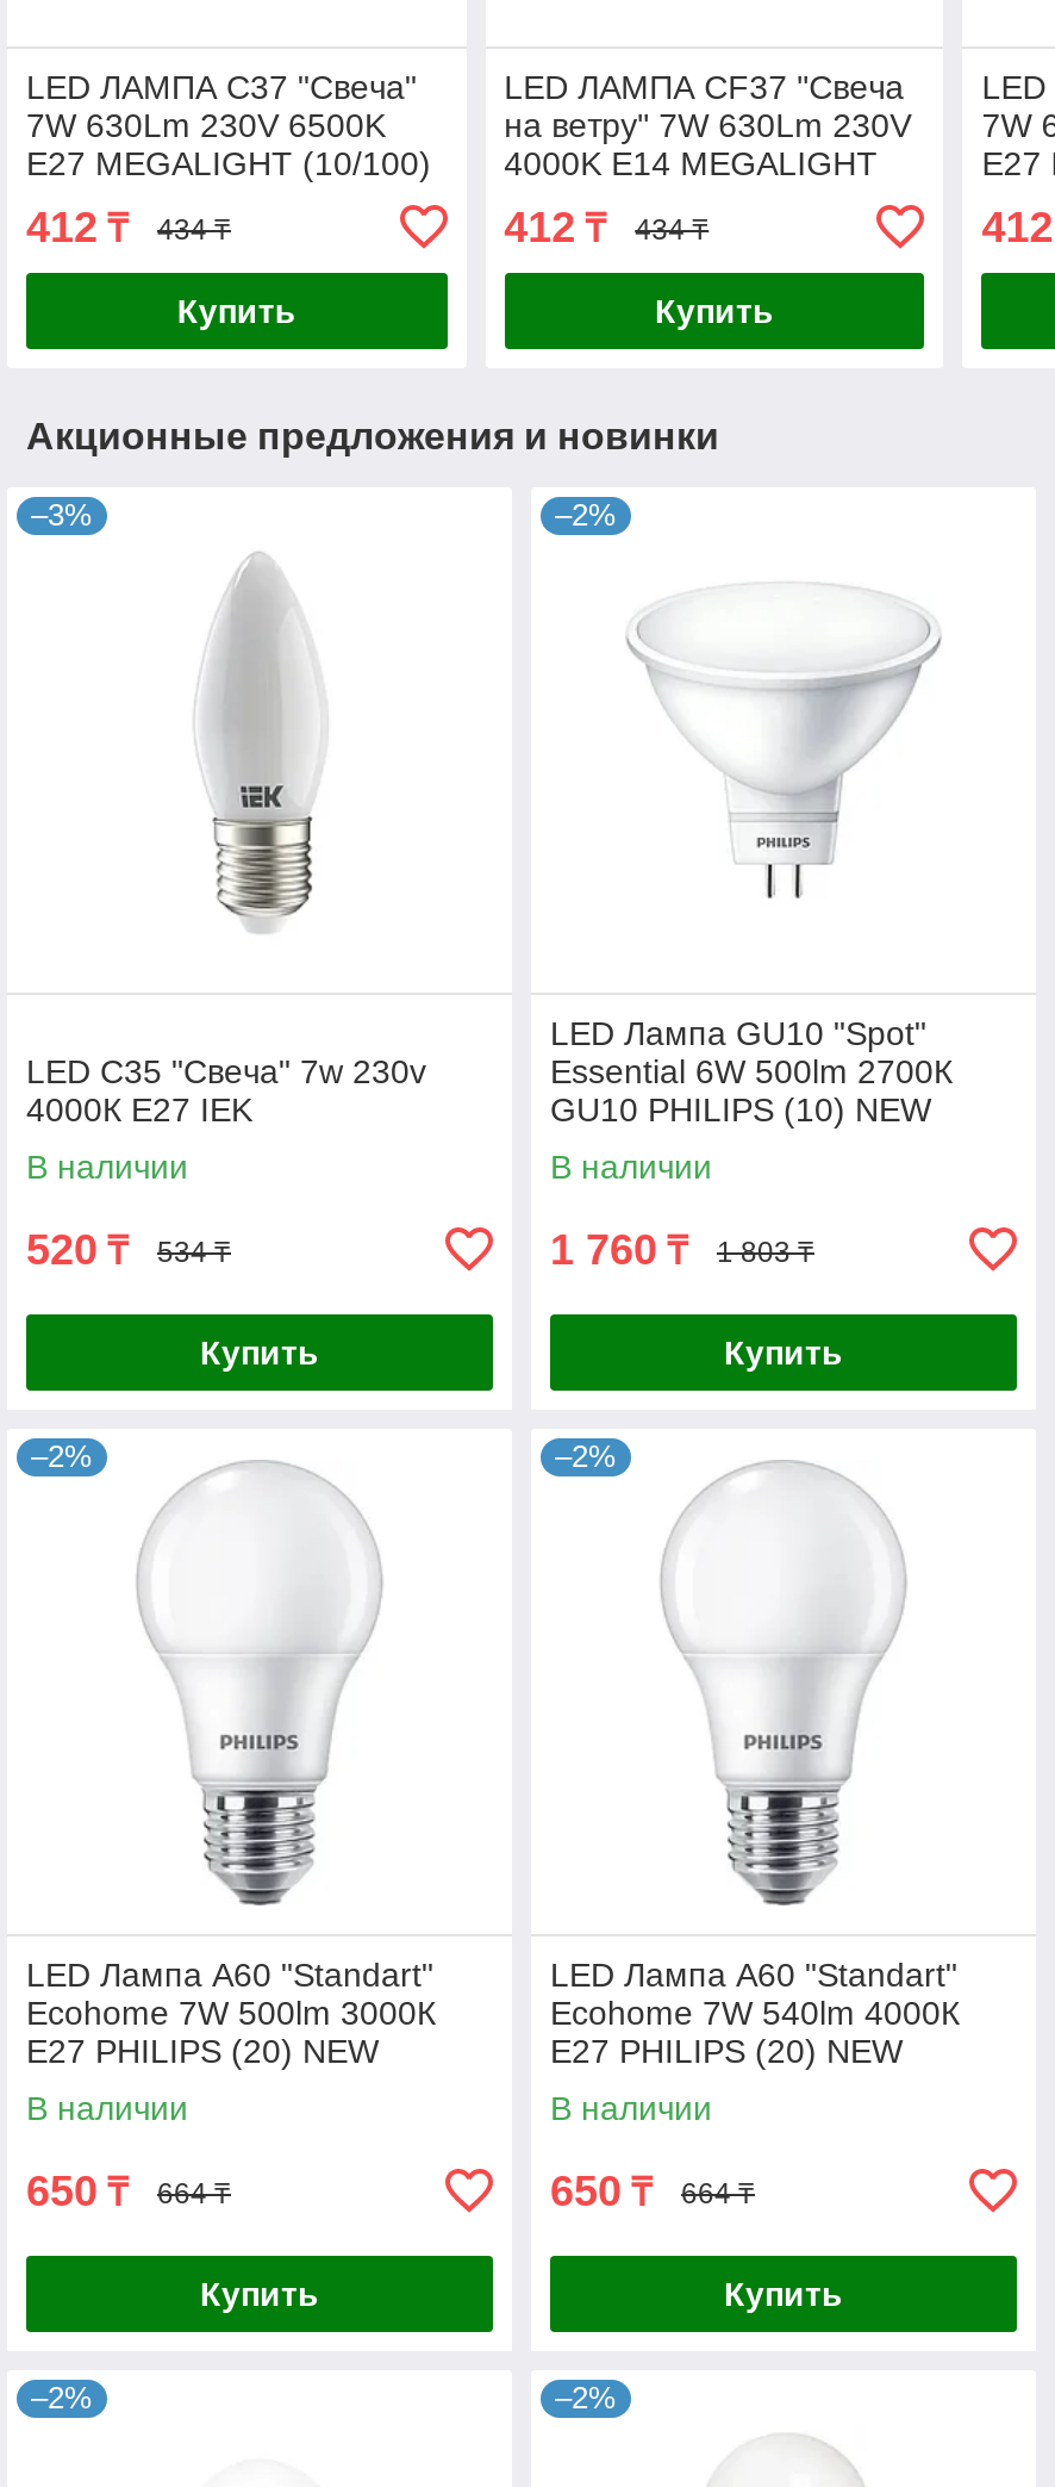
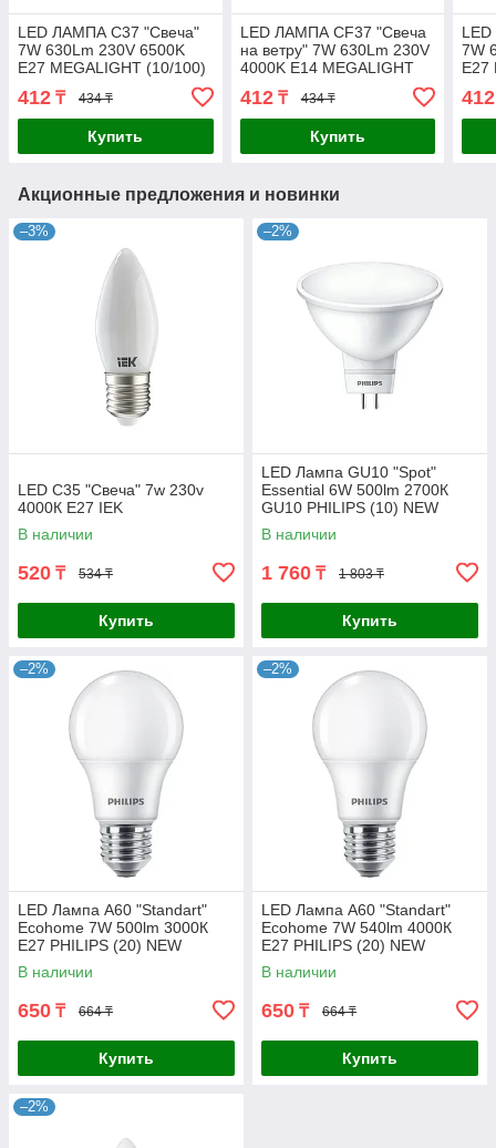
- –2%
